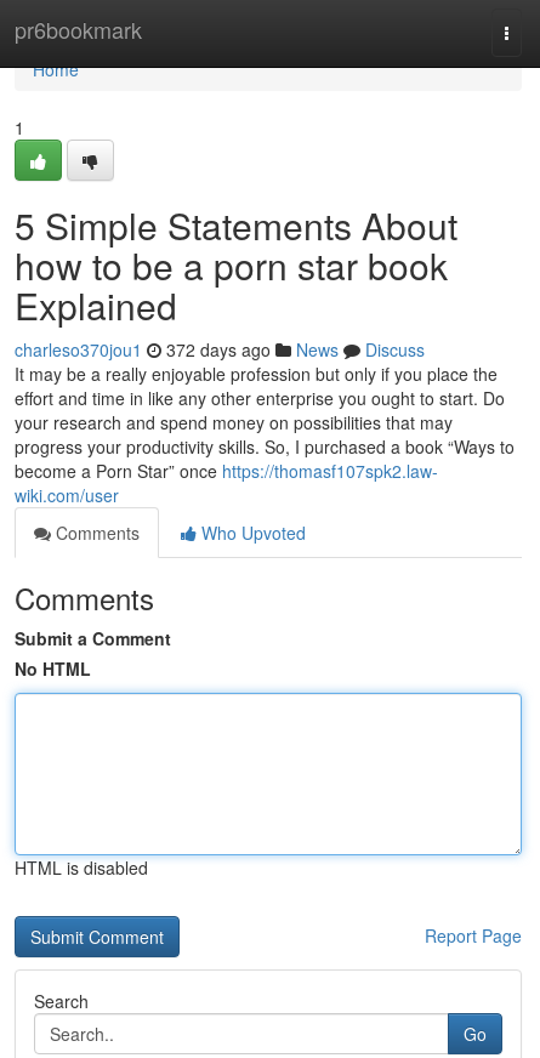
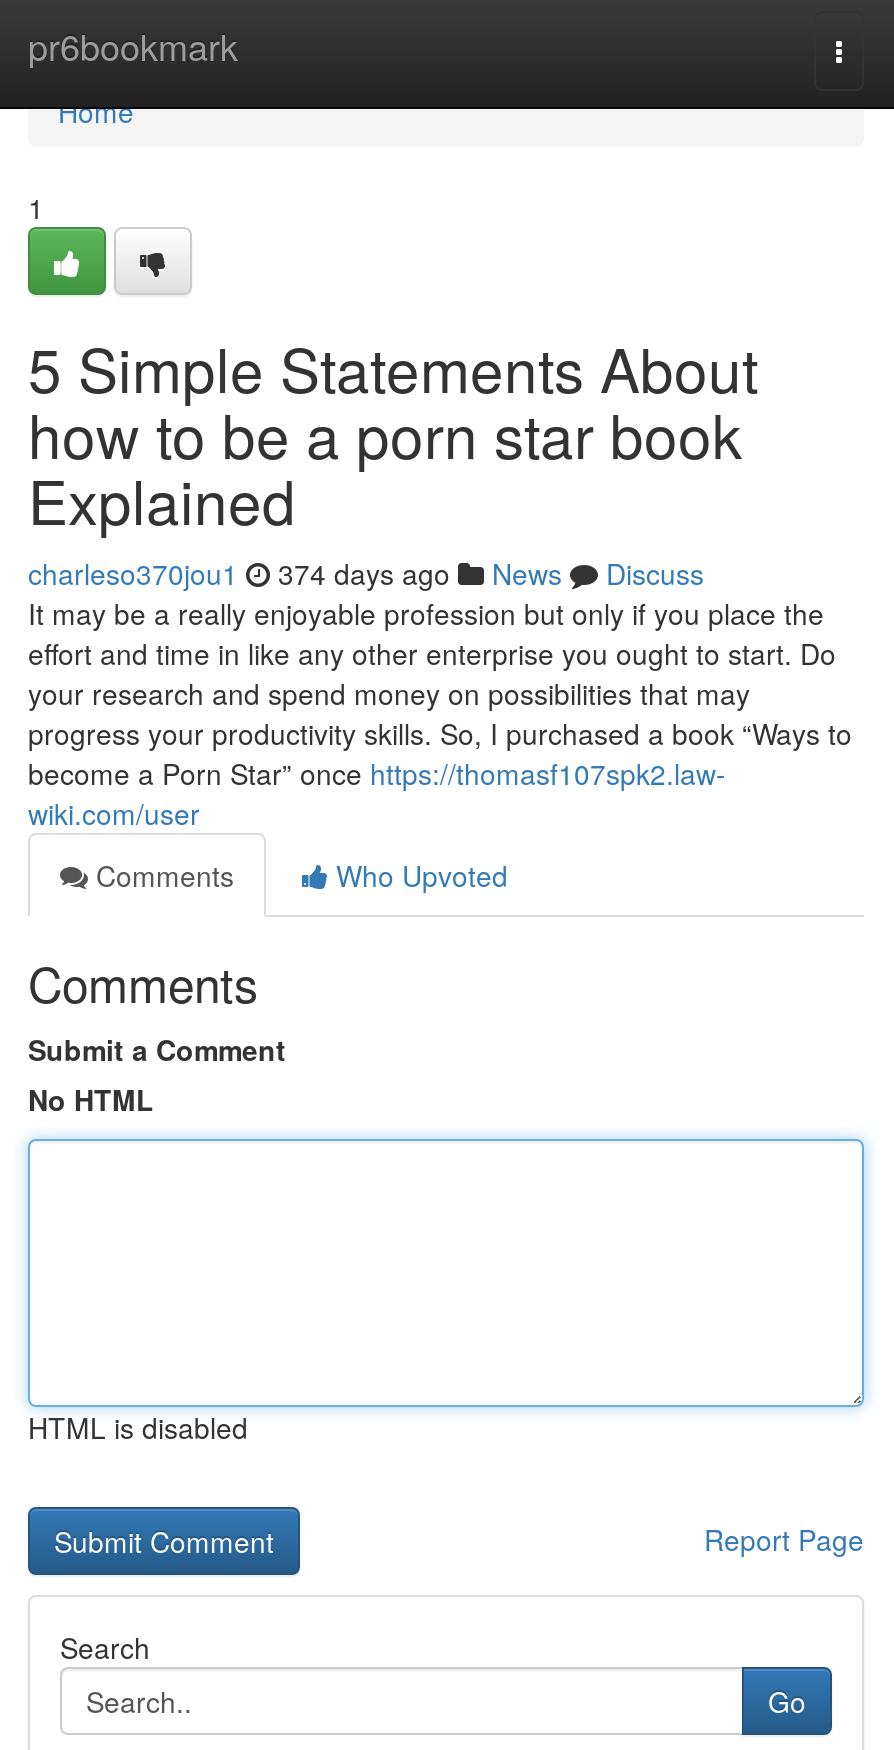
- charleso370jou1 372 days ago News Discuss
+ charleso370jou1 374 days ago News Discuss
